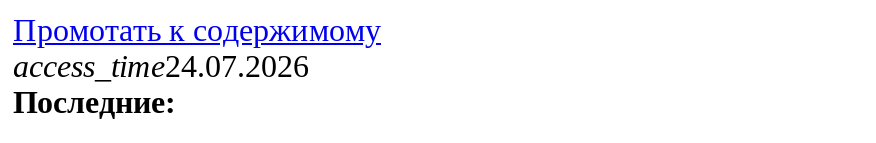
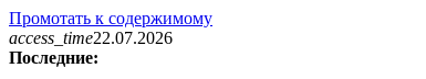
- access_time24.07.2026
+ access_time22.07.2026
